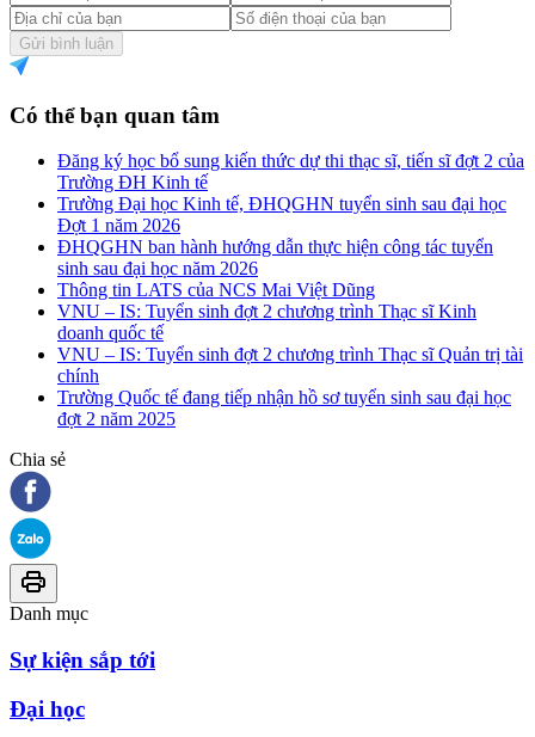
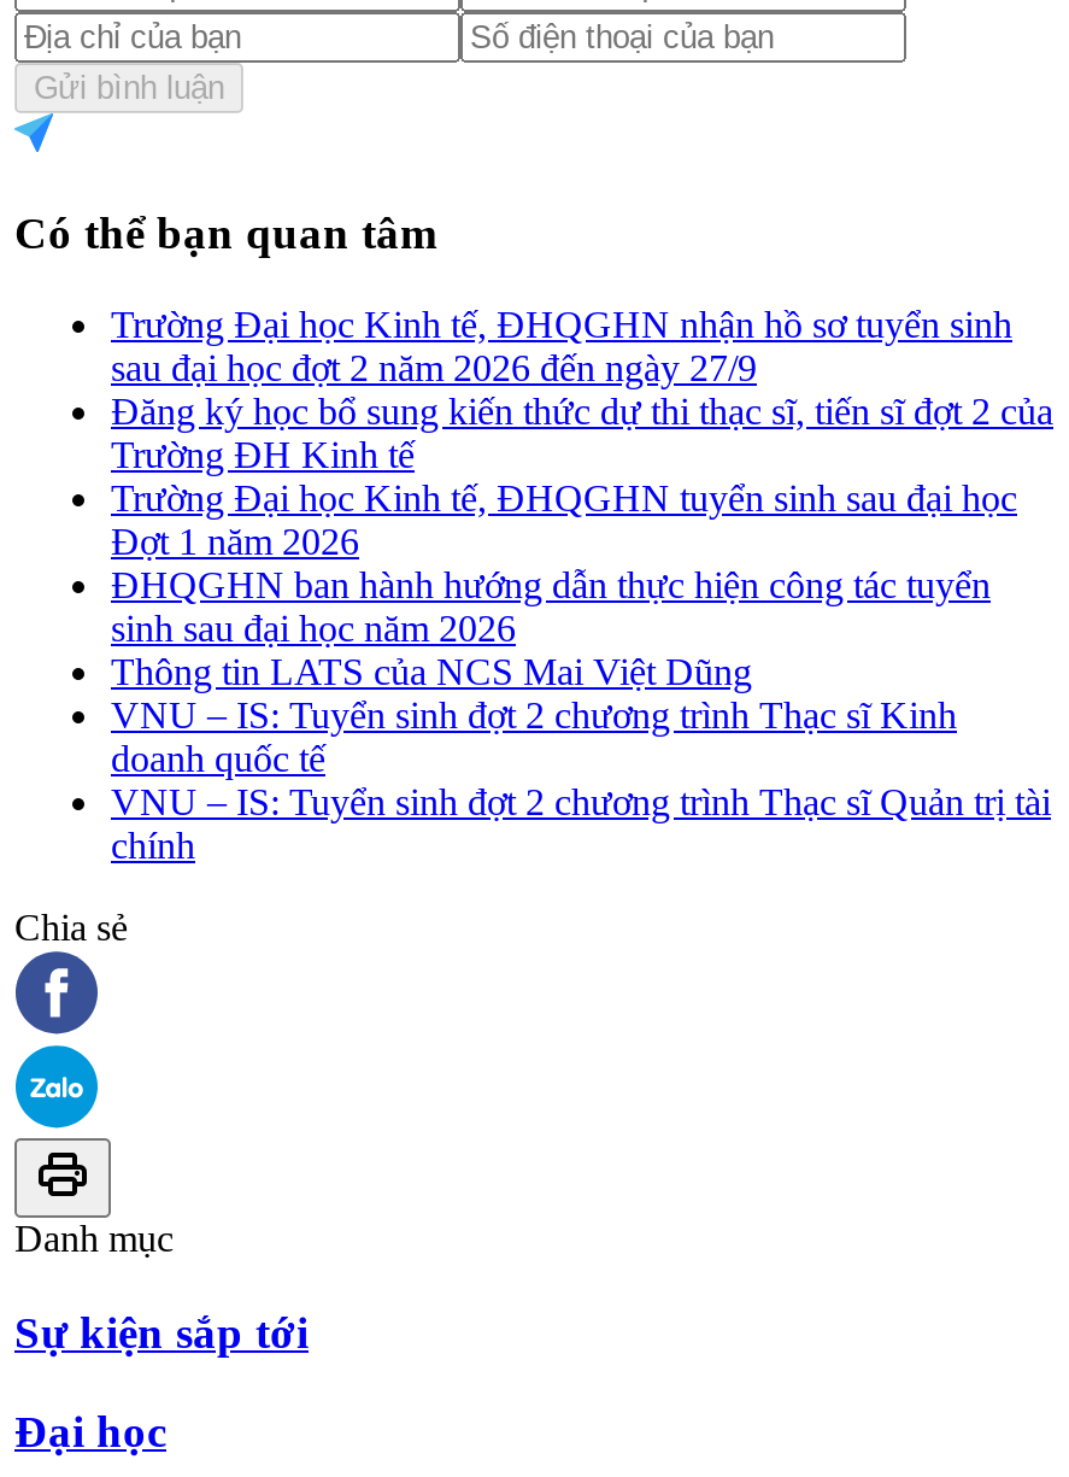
+ Trường Đại học Kinh tế, ĐHQGHN nhận hồ sơ tuyển sinh
+ sau đại học đợt 2 năm 2026 đến ngày 27/9

moved down: Đăng ký học bổ sung kiến thức dự thi thạc sĩ, tiến sĩ đợt 2 của | Trường ĐH Kinh tế | Trường Đại học Kinh tế, ĐHQGHN tuyển sinh sau đại học | ... | VNU – IS: Tuyển sinh đợt 2 chương trình Thạc sĩ Quản trị tài | chính

- Trường Quốc tế đang tiếp nhận hồ sơ tuyển sinh sau đại học
- đợt 2 năm 2025
